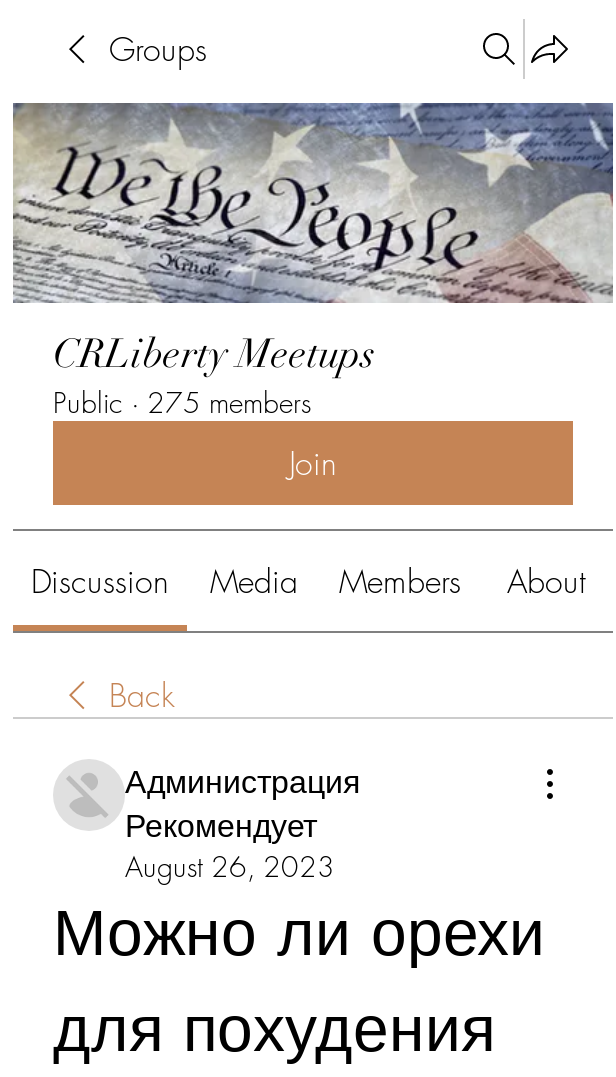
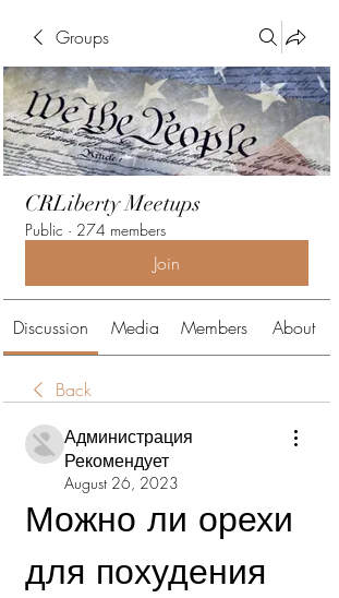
- Public · 275 members
+ Public · 274 members
